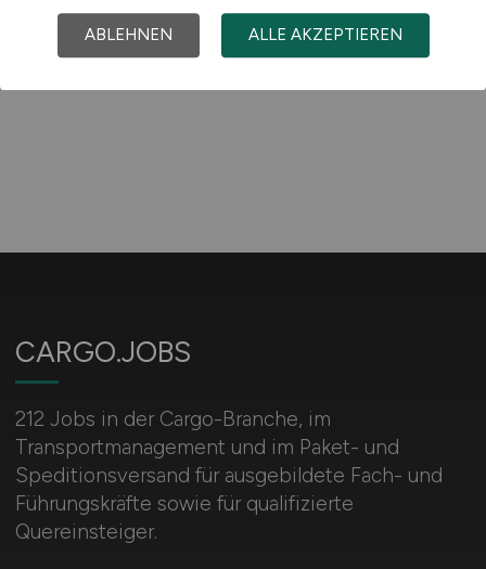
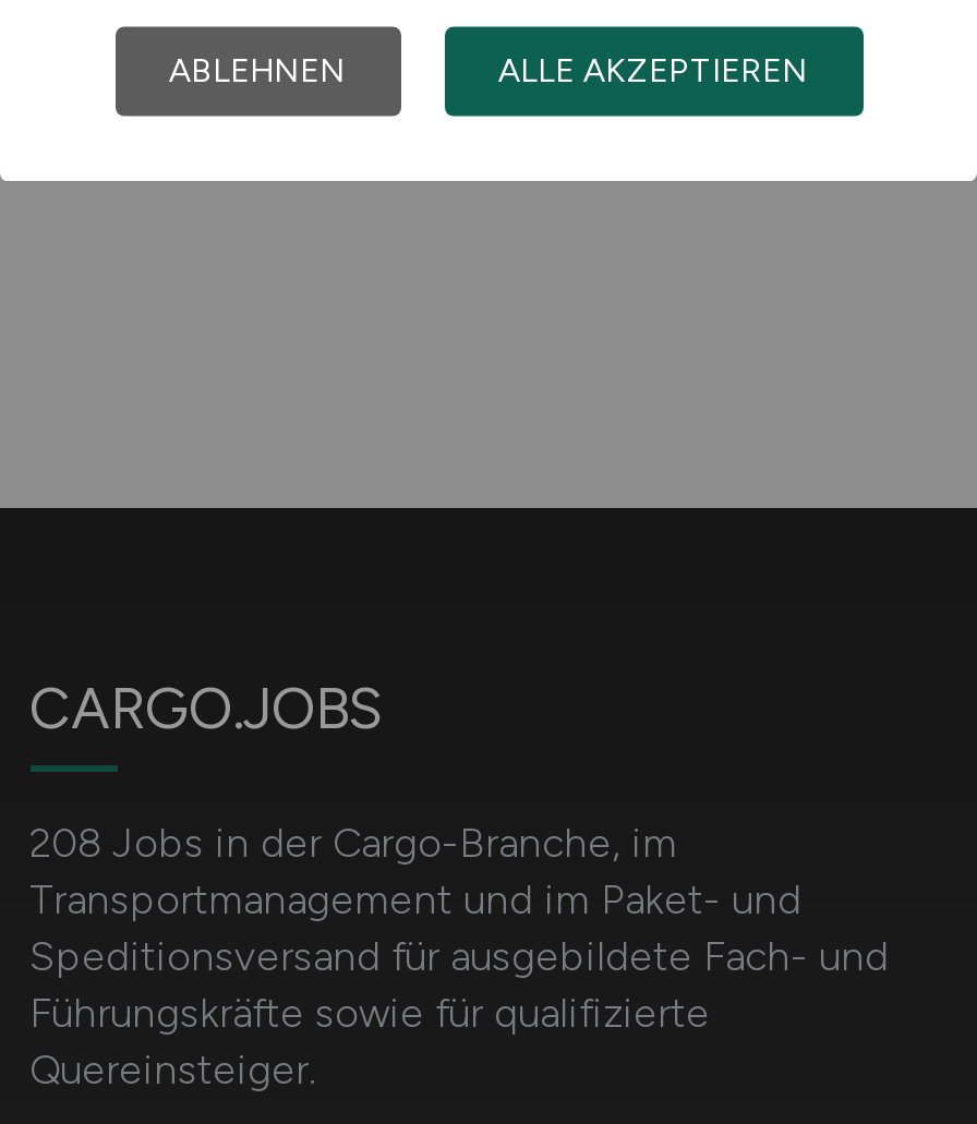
- 212 Jobs in der Cargo-Branche, im
+ 208 Jobs in der Cargo-Branche, im
